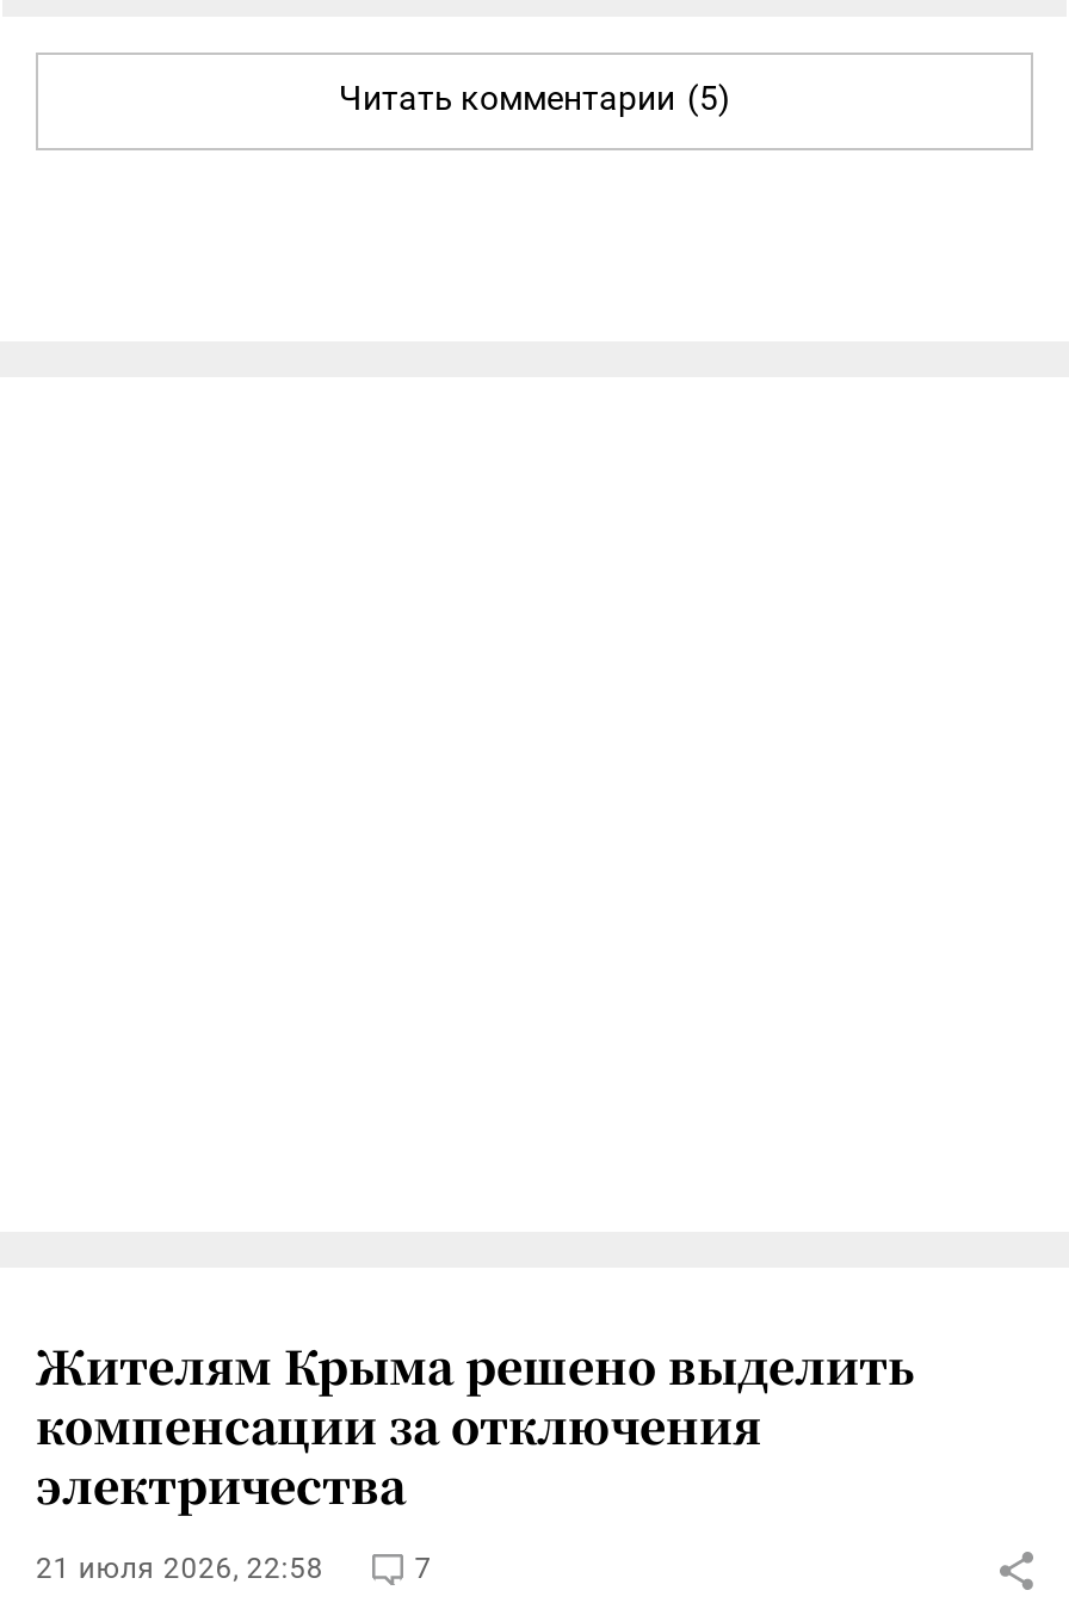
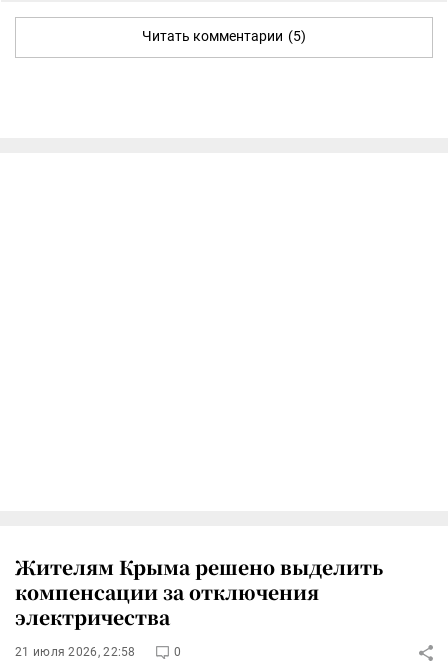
- 7
+ 0
